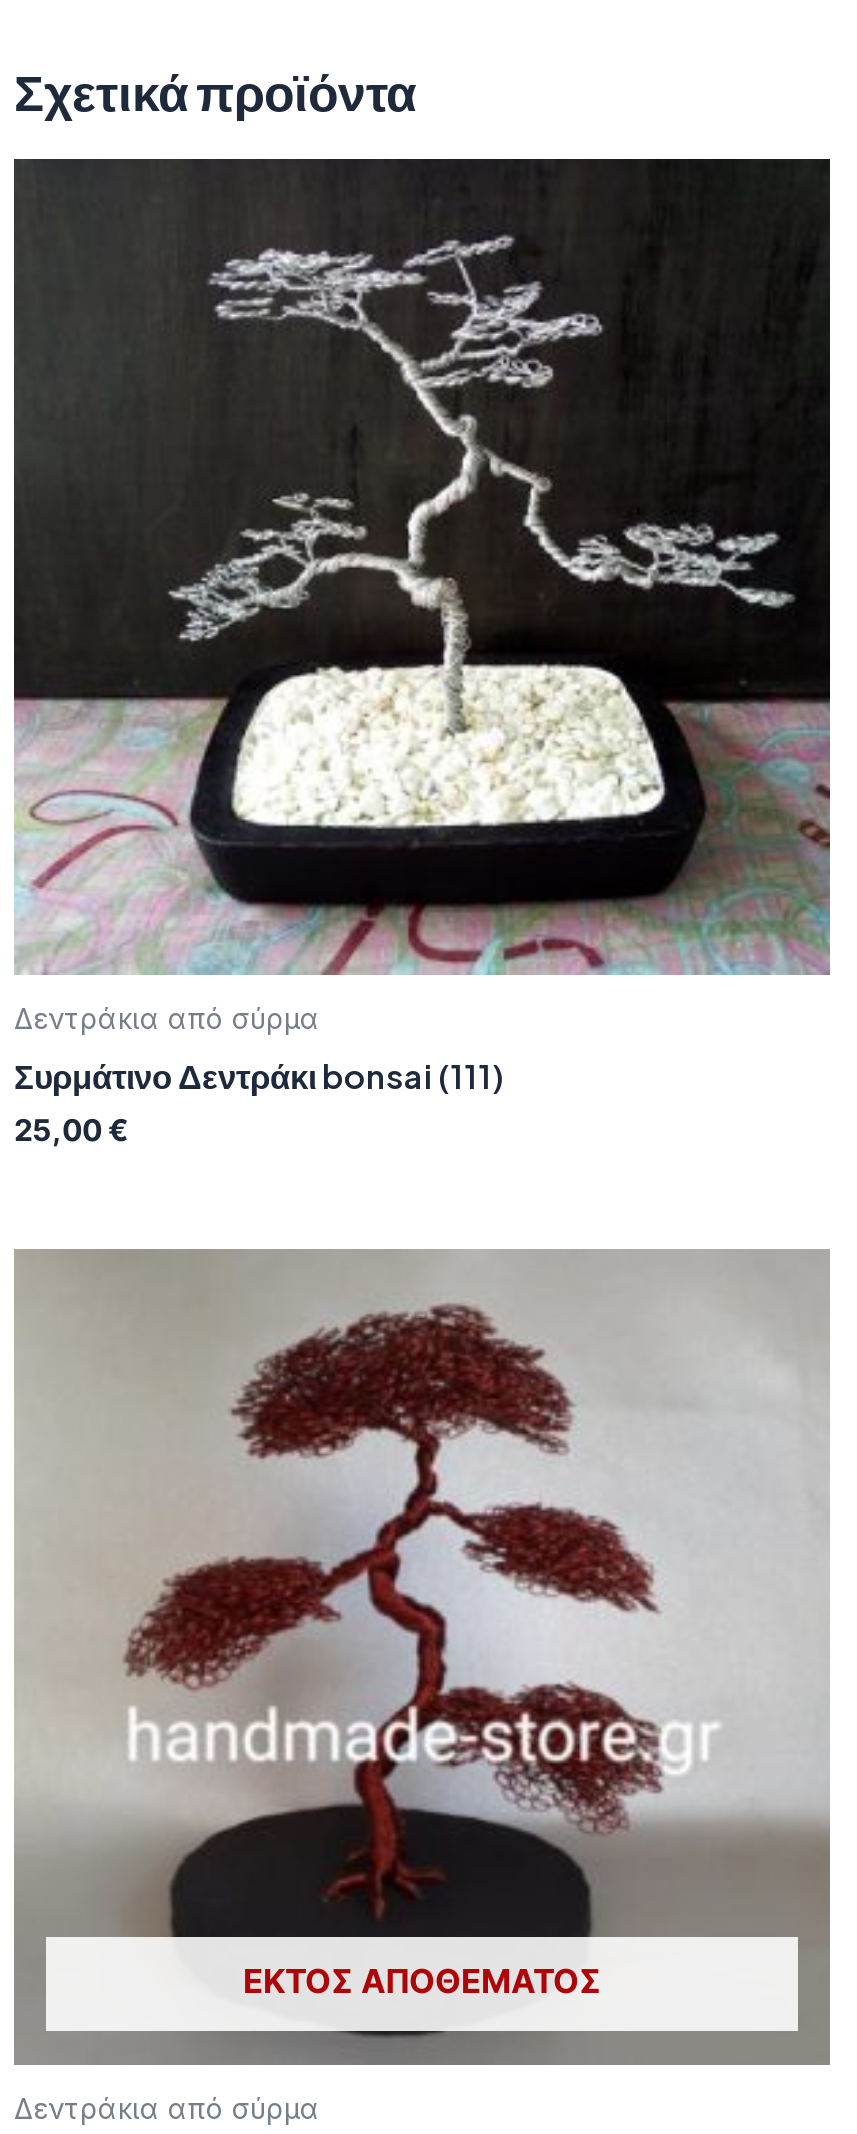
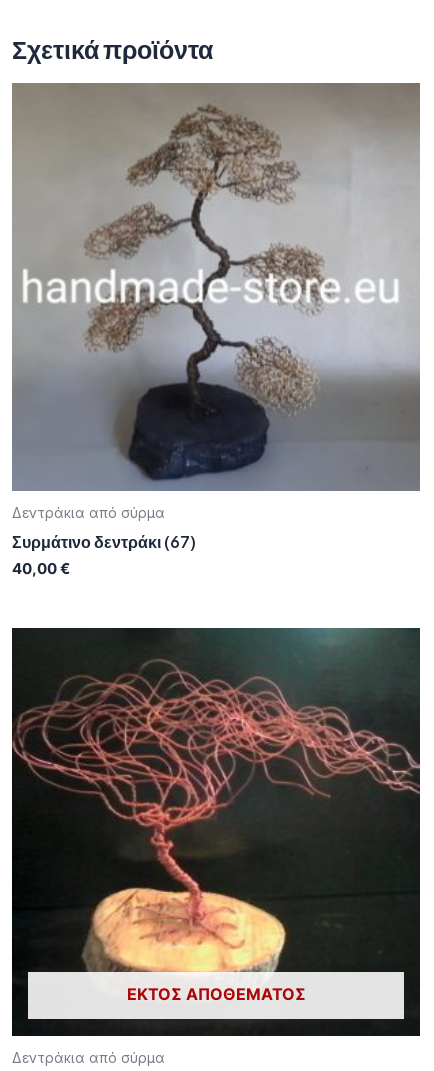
- [image]
- Συρμάτινο Δεντράκι bonsai (111)
- 25,00 €
+ [image]
+ Συρμάτινο δεντράκι (67)
+ 40,00 €

- [image]
+ [image]
